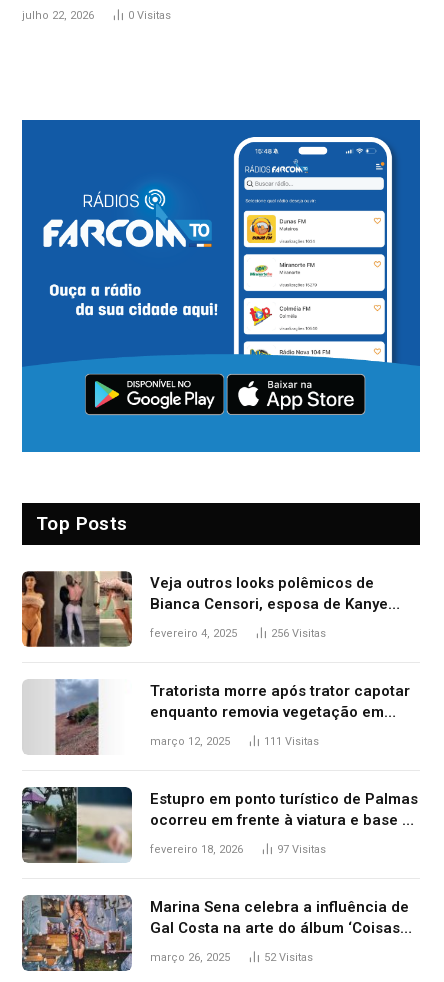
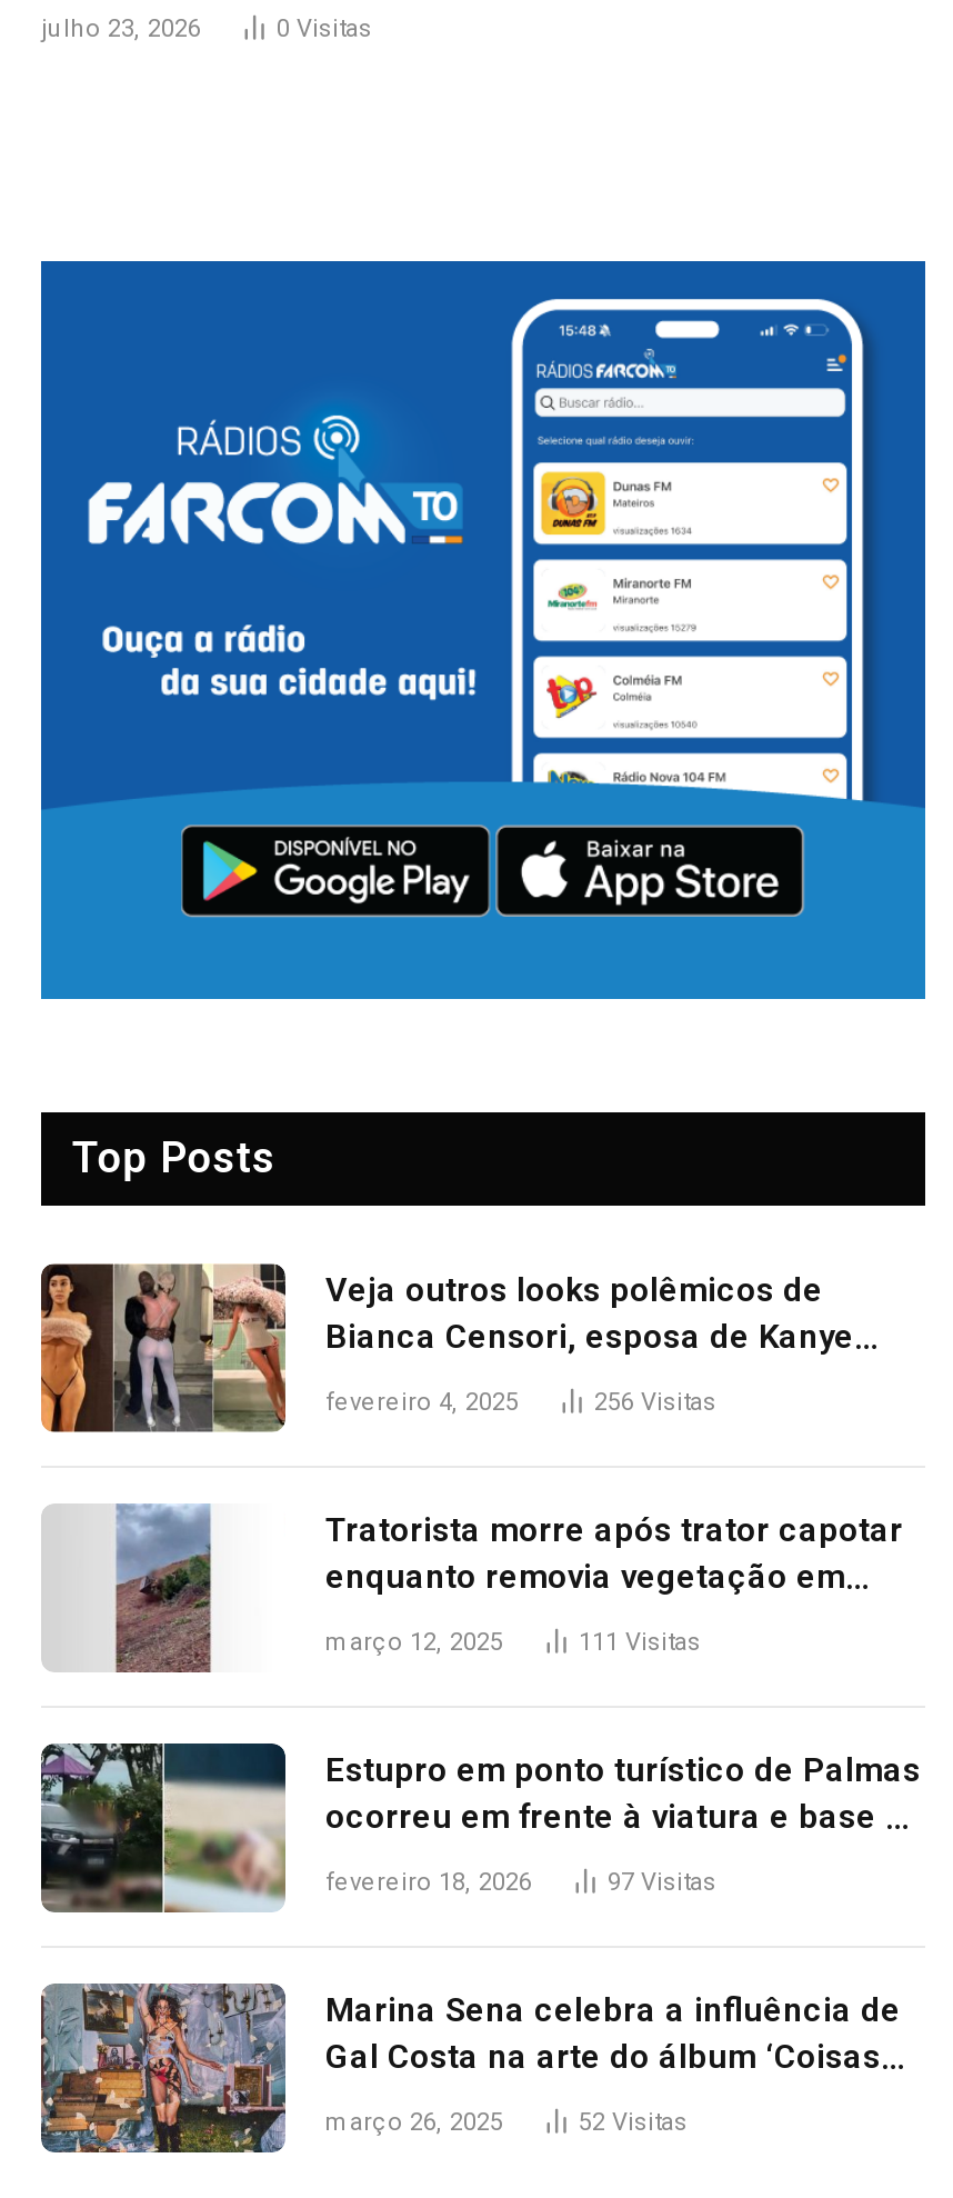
- julho 22, 2026
+ julho 23, 2026
